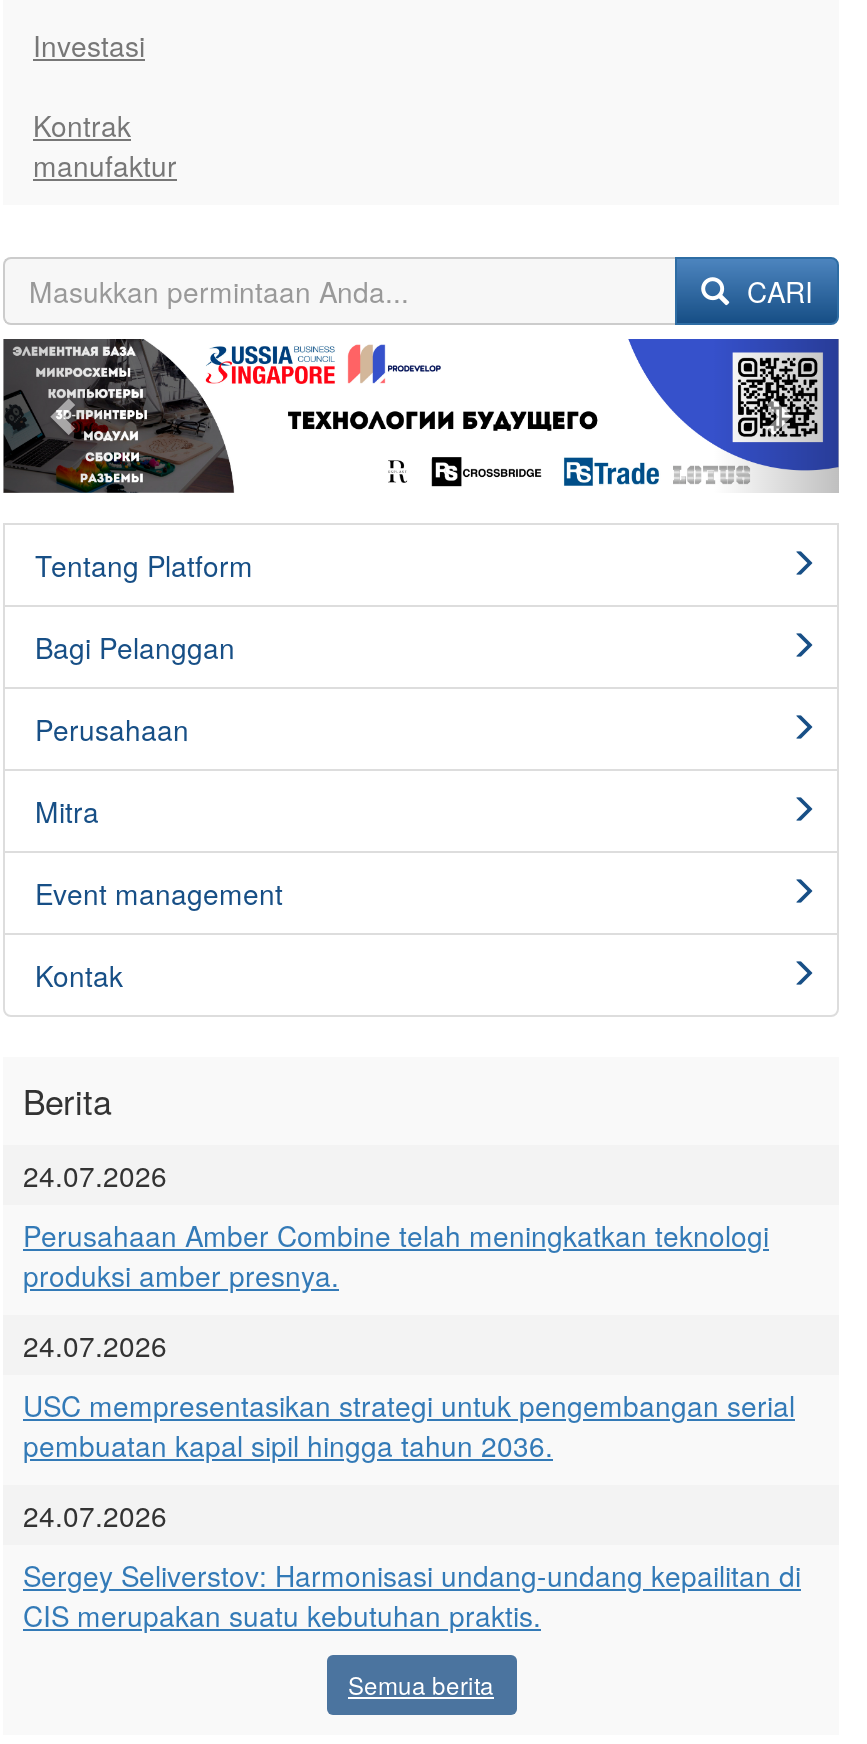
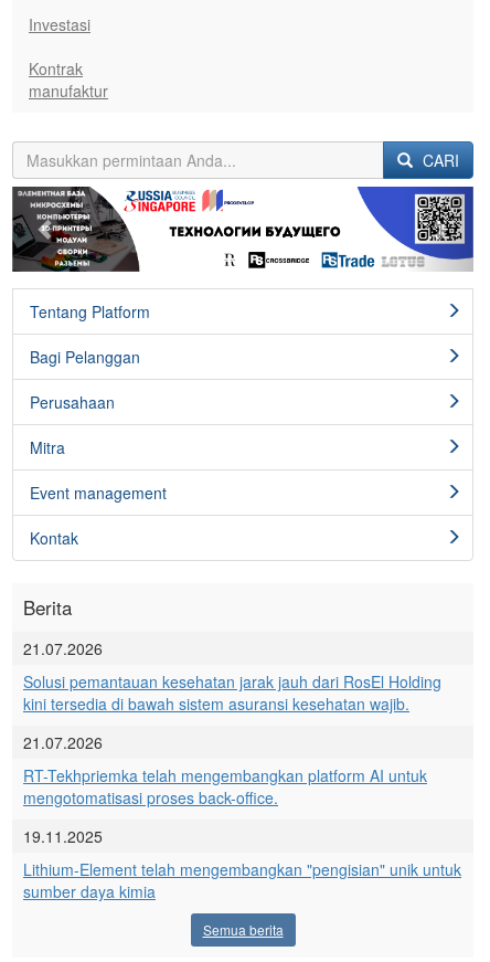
- 24.07.2026
+ 21.07.2026

- Perusahaan Amber Combine telah meningkatkan teknologi
- produksi amber presnya.
+ Solusi pemantauan kesehatan jarak jauh dari RosEl Holding
+ kini tersedia di bawah sistem asuransi kesehatan wajib.

- 24.07.2026
+ 21.07.2026

- USC mempresentasikan strategi untuk pengembangan serial
- pembuatan kapal sipil hingga tahun 2036.
+ RT-Tekhpriemka telah mengembangkan platform AI untuk
+ mengotomatisasi proses back-office.

- 24.07.2026
+ 19.11.2025

- Sergey Seliverstov: Harmonisasi undang-undang kepailitan di
- CIS merupakan suatu kebutuhan praktis.
+ Lithium-Element telah mengembangkan "pengisian" unik untuk
+ sumber daya kimia
